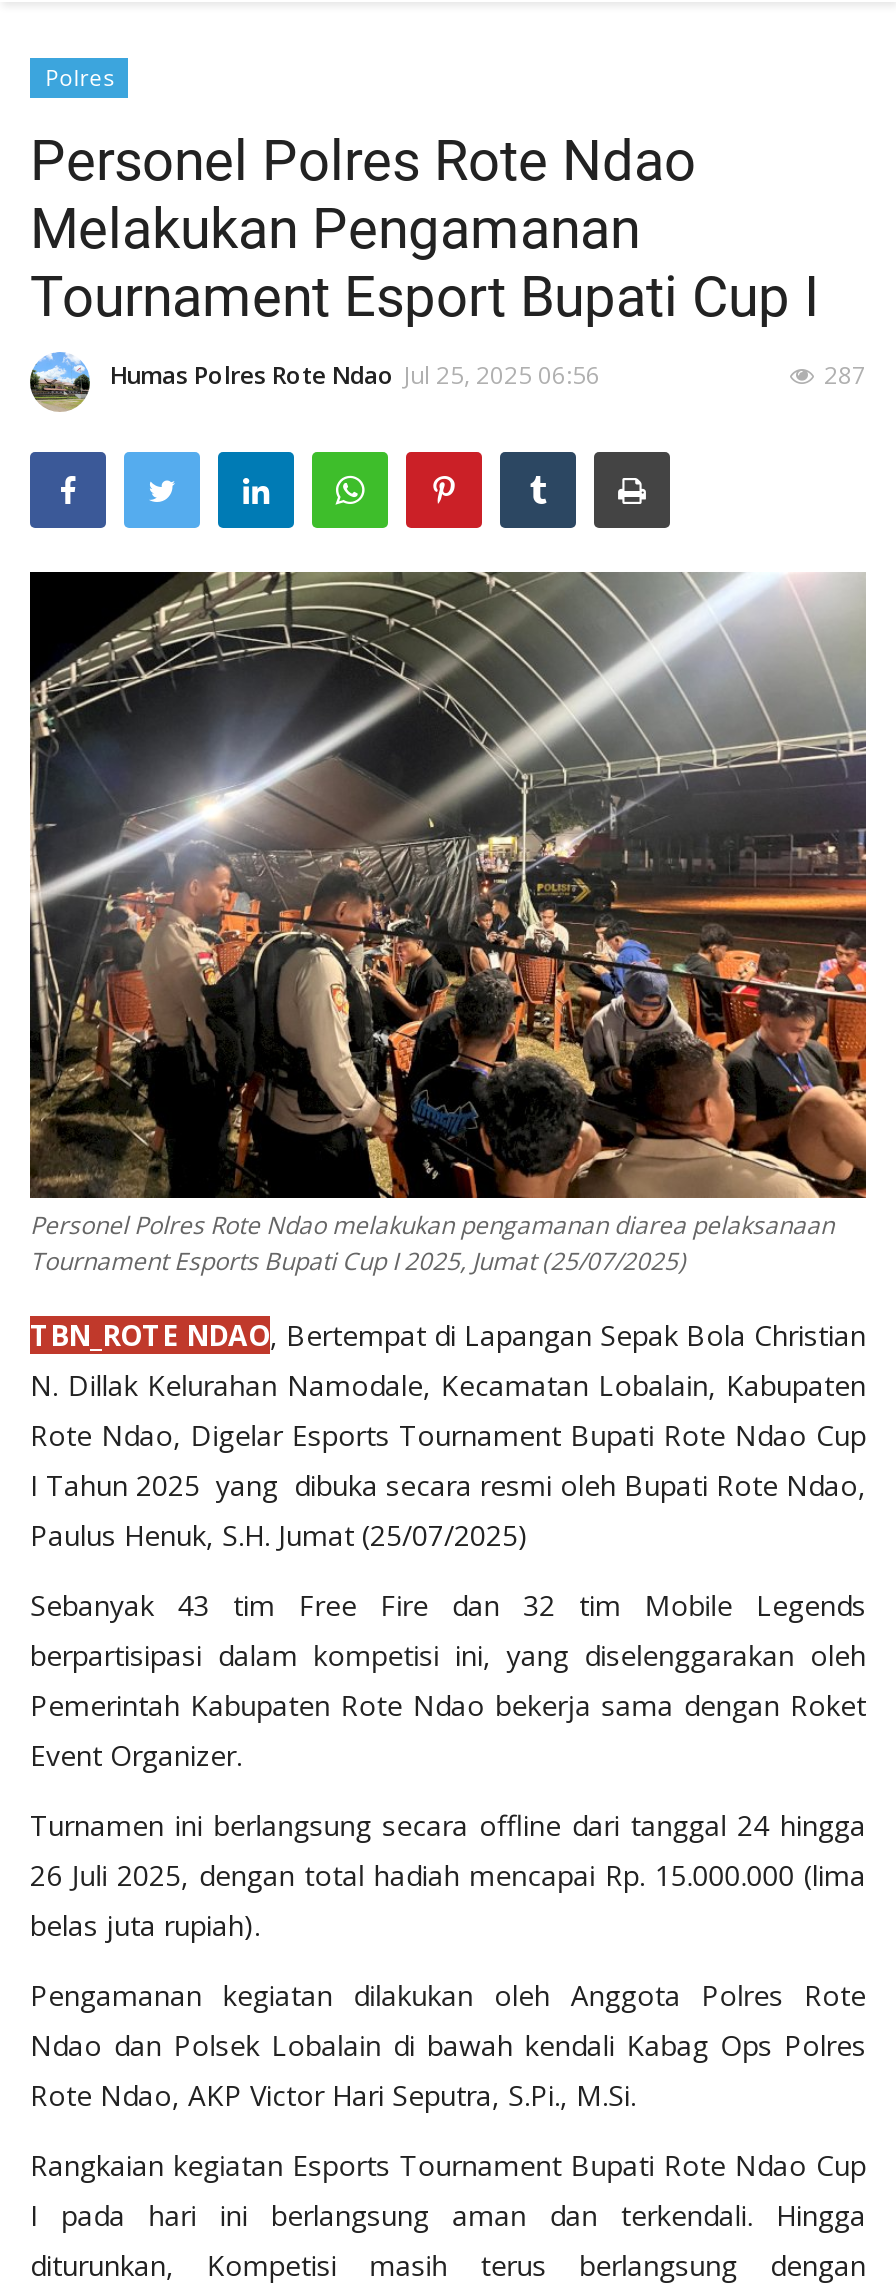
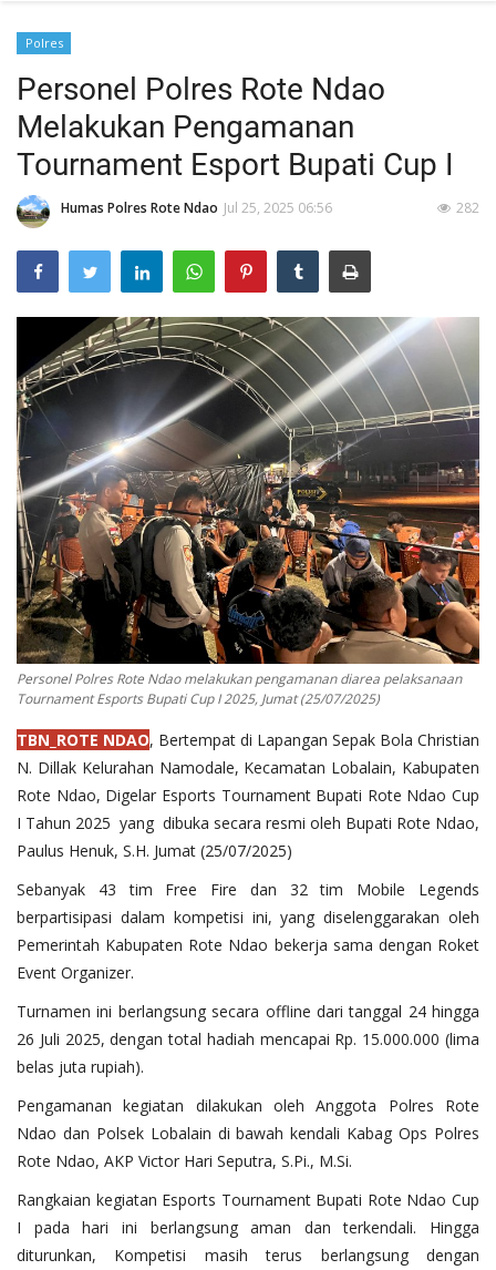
- 287
+ 282
